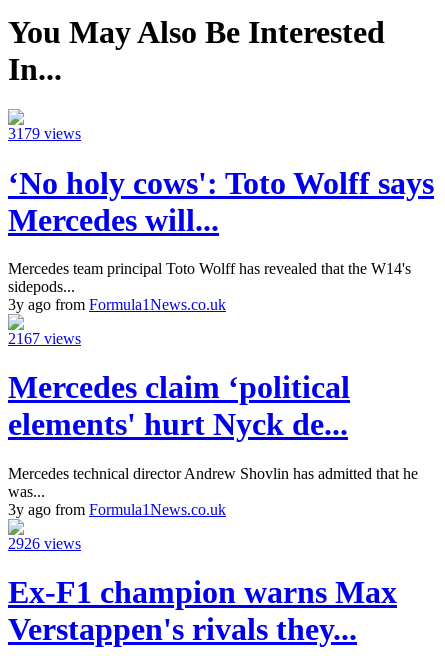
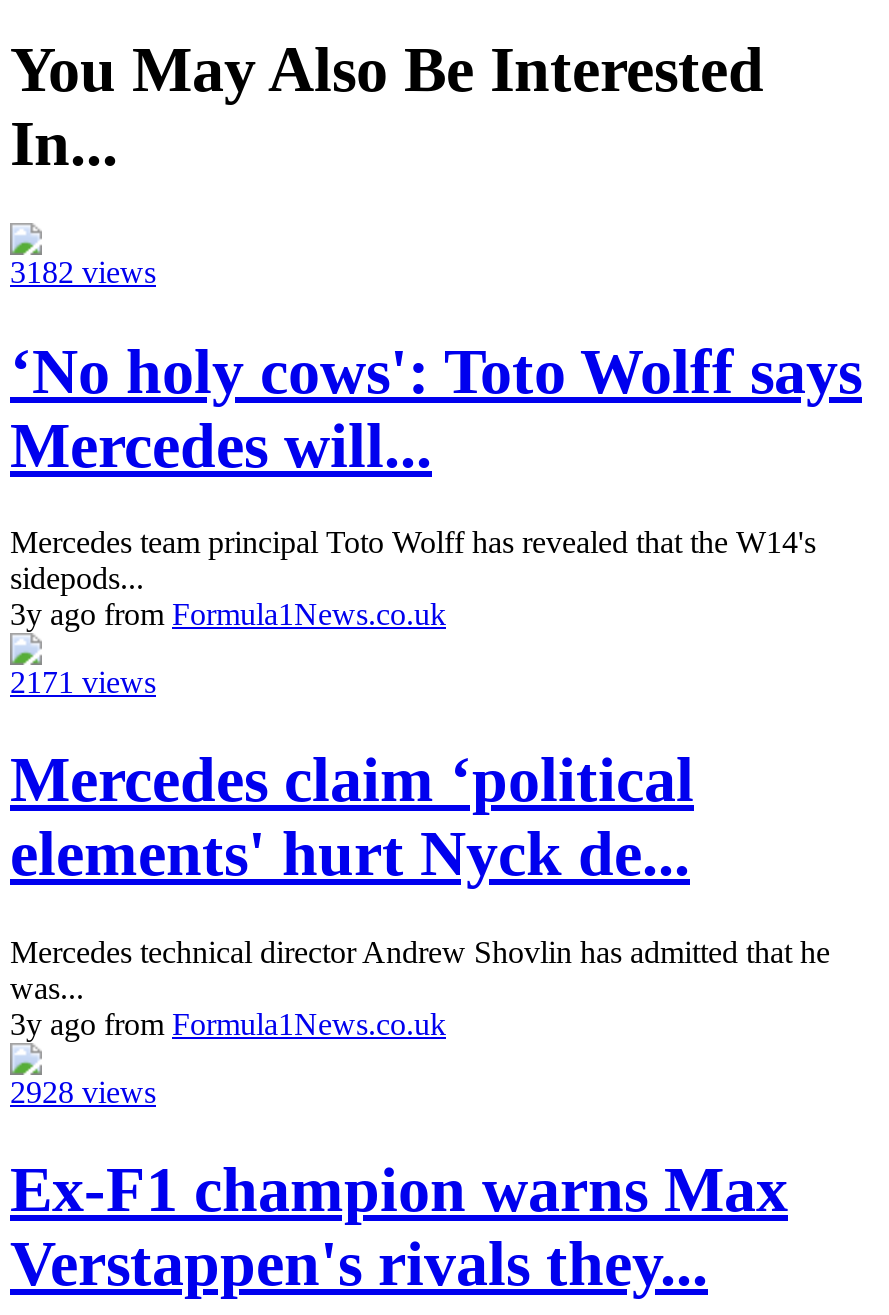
- 3179 views
+ 3182 views

- 2167 views
+ 2171 views

- 2926 views
+ 2928 views
